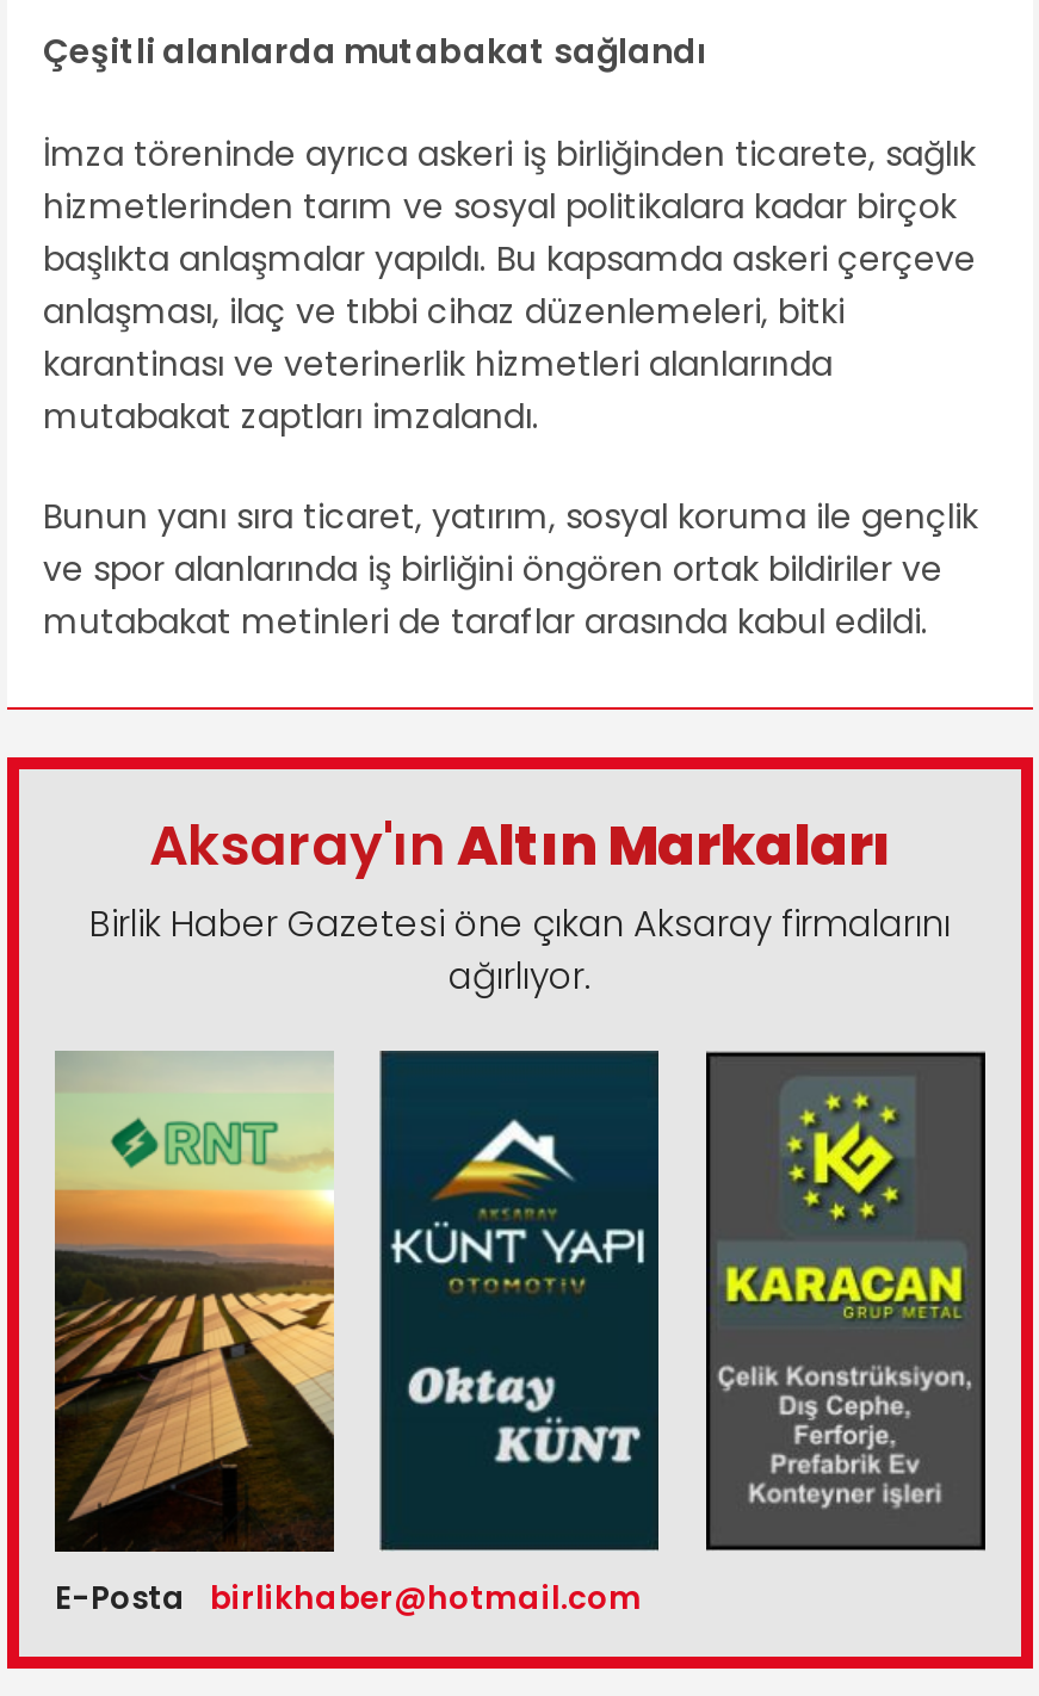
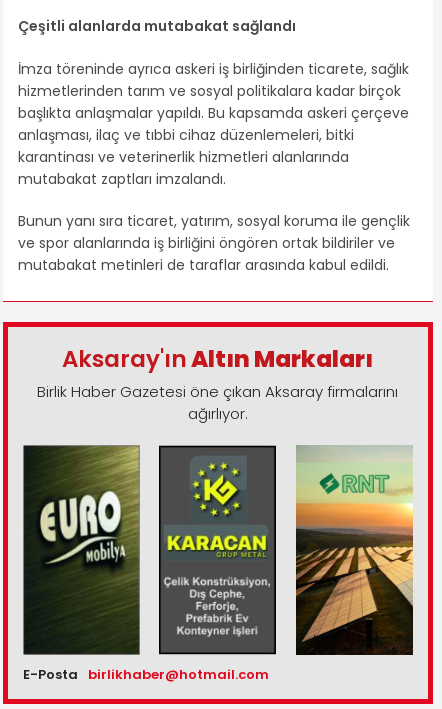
- [image]
+ [image]

- [image]
+ [image]

- [image]
+ [image]
